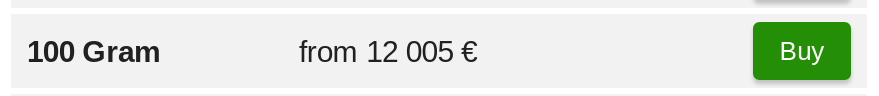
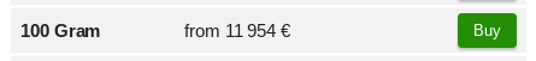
- from 12 005 €
+ from 11 954 €
